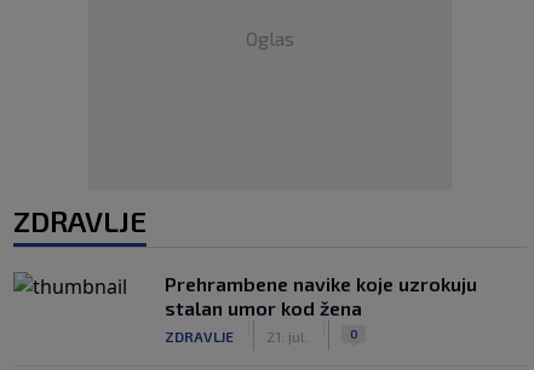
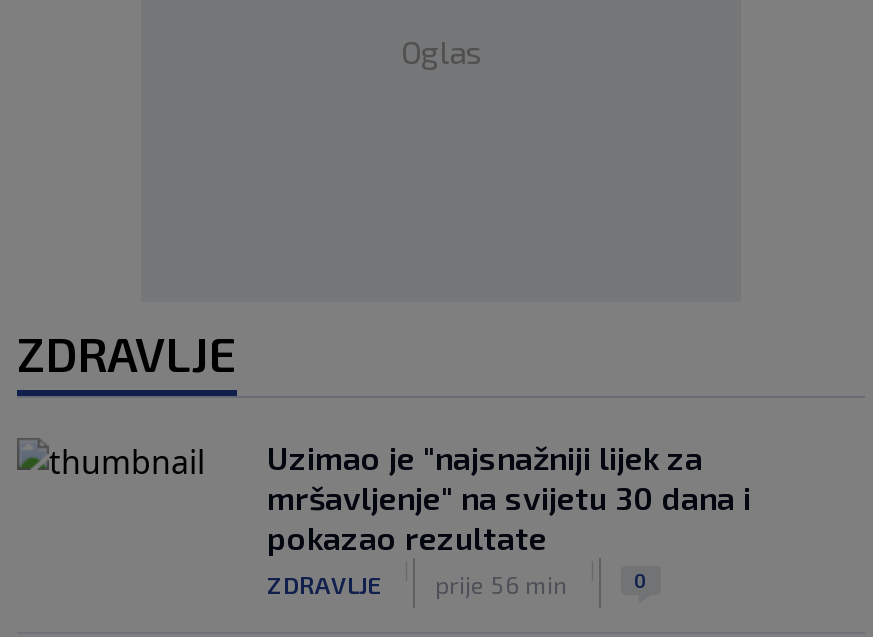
- Prehrambene navike koje uzrokuju
- stalan umor kod žena
+ Uzimao je "najsnažniji lijek za
+ mršavljenje" na svijetu 30 dana i
+ pokazao rezultate

- ZDRAVLJE 21. jul.
+ ZDRAVLJE prije 56 min
